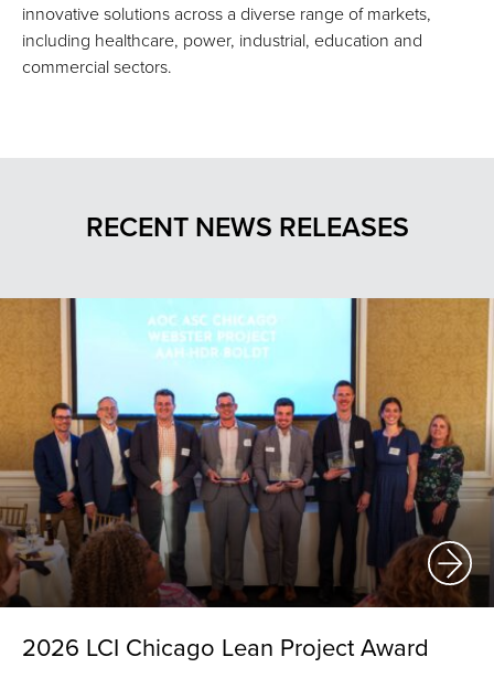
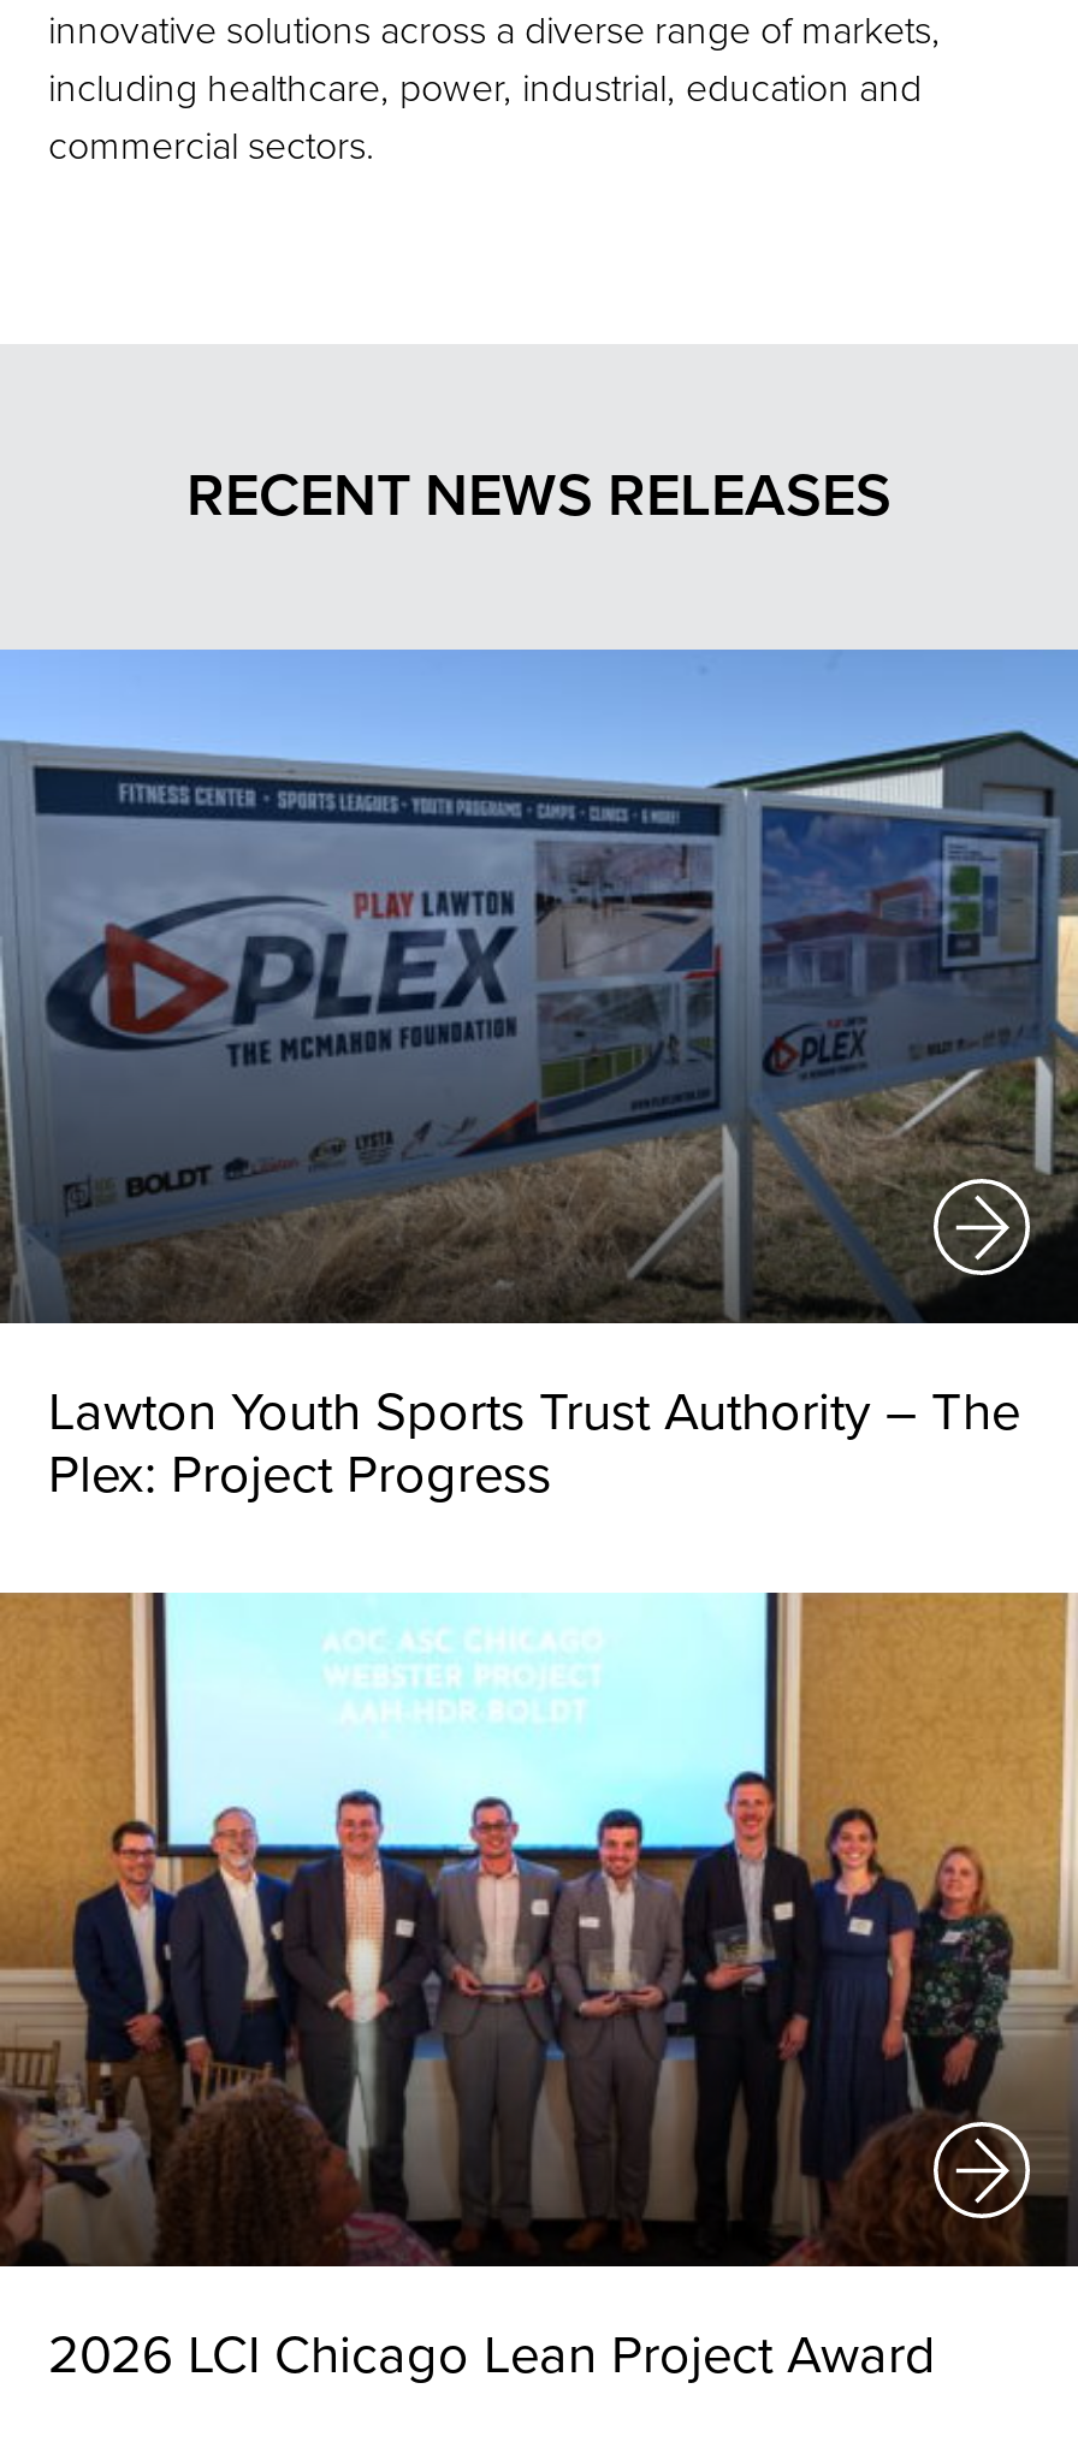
+ [image]
+ Lawton Youth Sports Trust Authority – The
+ Plex: Project Progress
